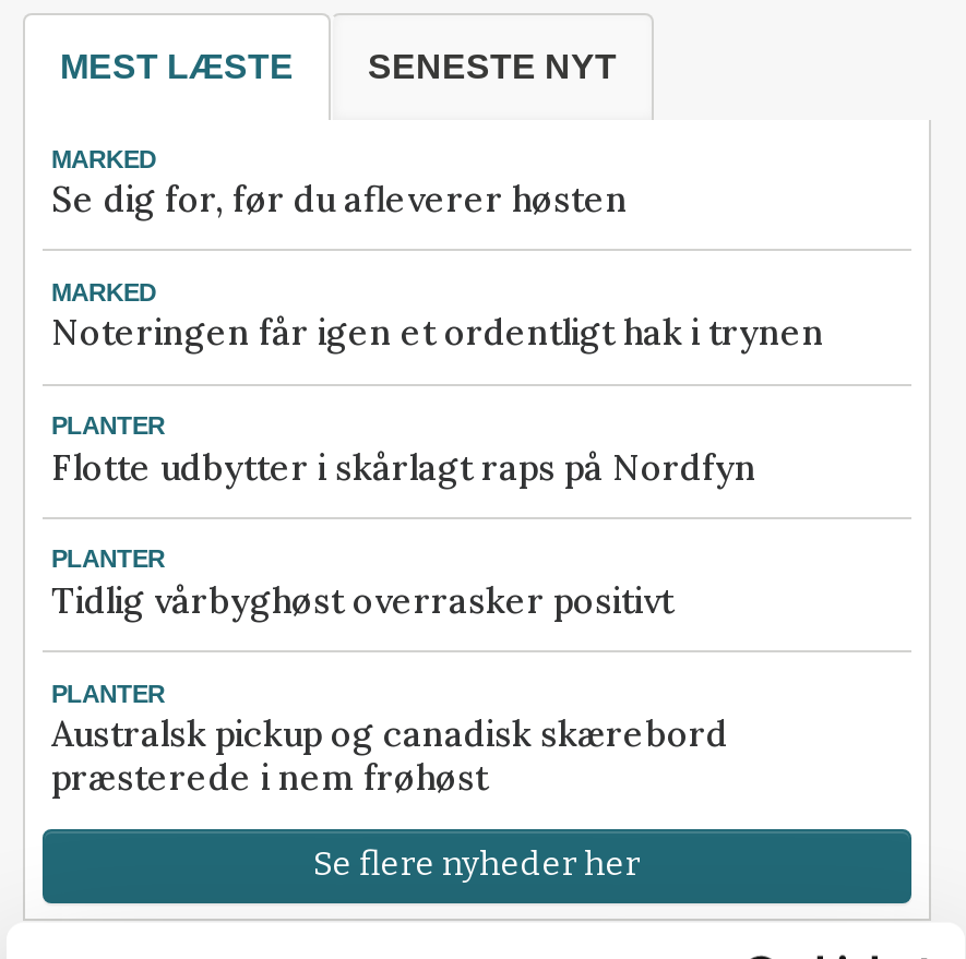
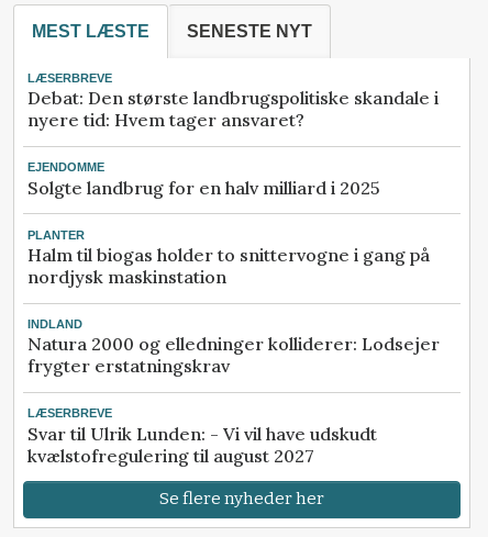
- MARKED
- Se dig for, før du afleverer høsten
+ LÆSERBREVE
+ Debat: Den største landbrugspolitiske skandale i
+ nyere tid: Hvem tager ansvaret?

- MARKED
- Noteringen får igen et ordentligt hak i trynen
+ EJENDOMME
+ Solgte landbrug for en halv milliard i 2025

- Flotte udbytter i skårlagt raps på Nordfyn
+ Halm til biogas holder to snittervogne i gang på
+ nordjysk maskinstation

- PLANTER
- Tidlig vårbyghøst overrasker positivt
+ INDLAND
+ Natura 2000 og elledninger kolliderer: Lodsejer
+ frygter erstatningskrav

- PLANTER
- Australsk pickup og canadisk skærebord
- præsterede i nem frøhøst
+ LÆSERBREVE
+ Svar til Ulrik Lunden: - Vi vil have udskudt
+ kvælstofregulering til august 2027
